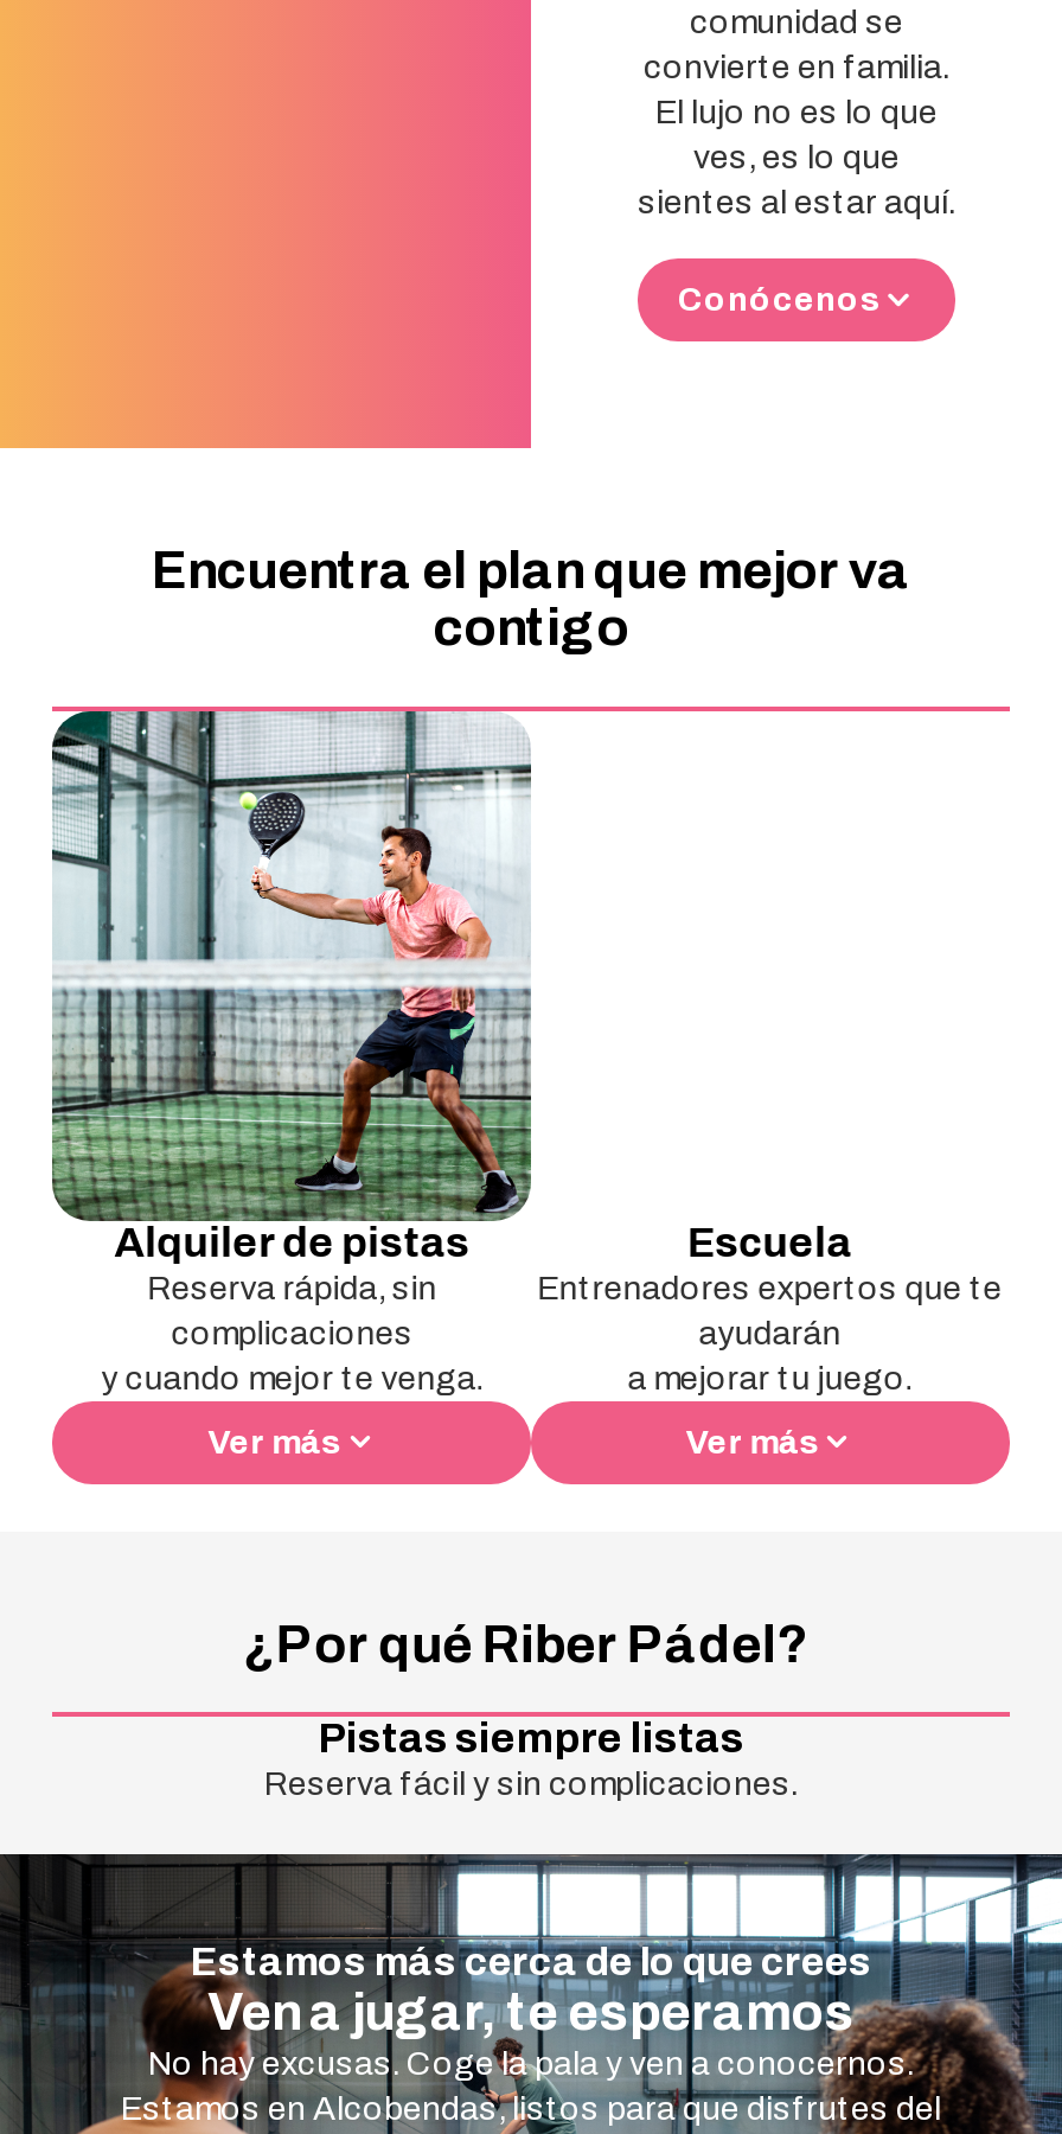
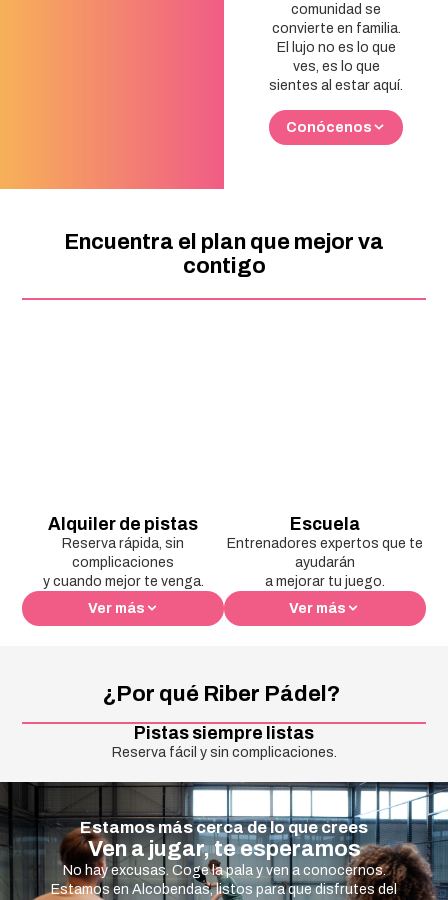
- [image]
